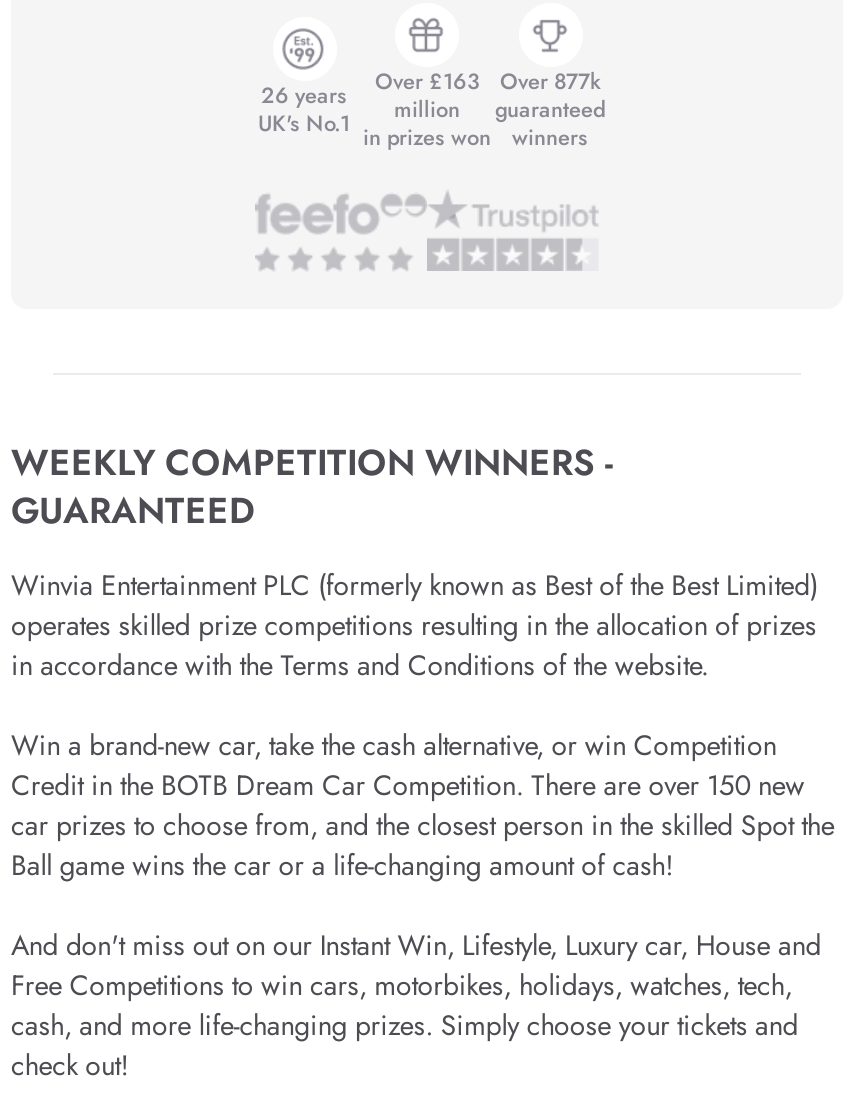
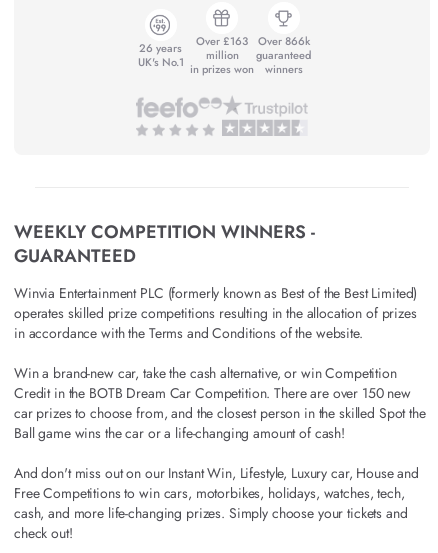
- UK's No.1 26 years in prizes won Over £163 million guaranteed Over 877k winners
+ UK's No.1 26 years in prizes won Over £163 million guaranteed Over 866k winners
